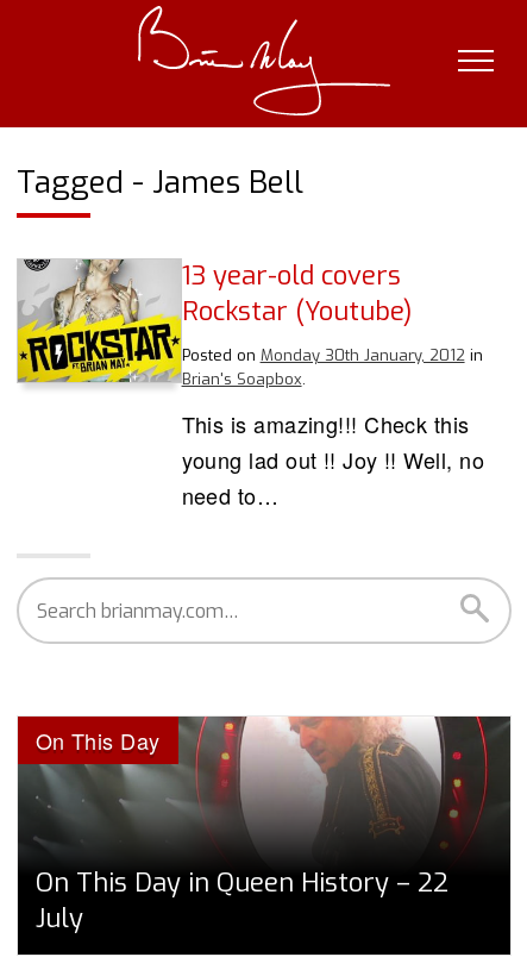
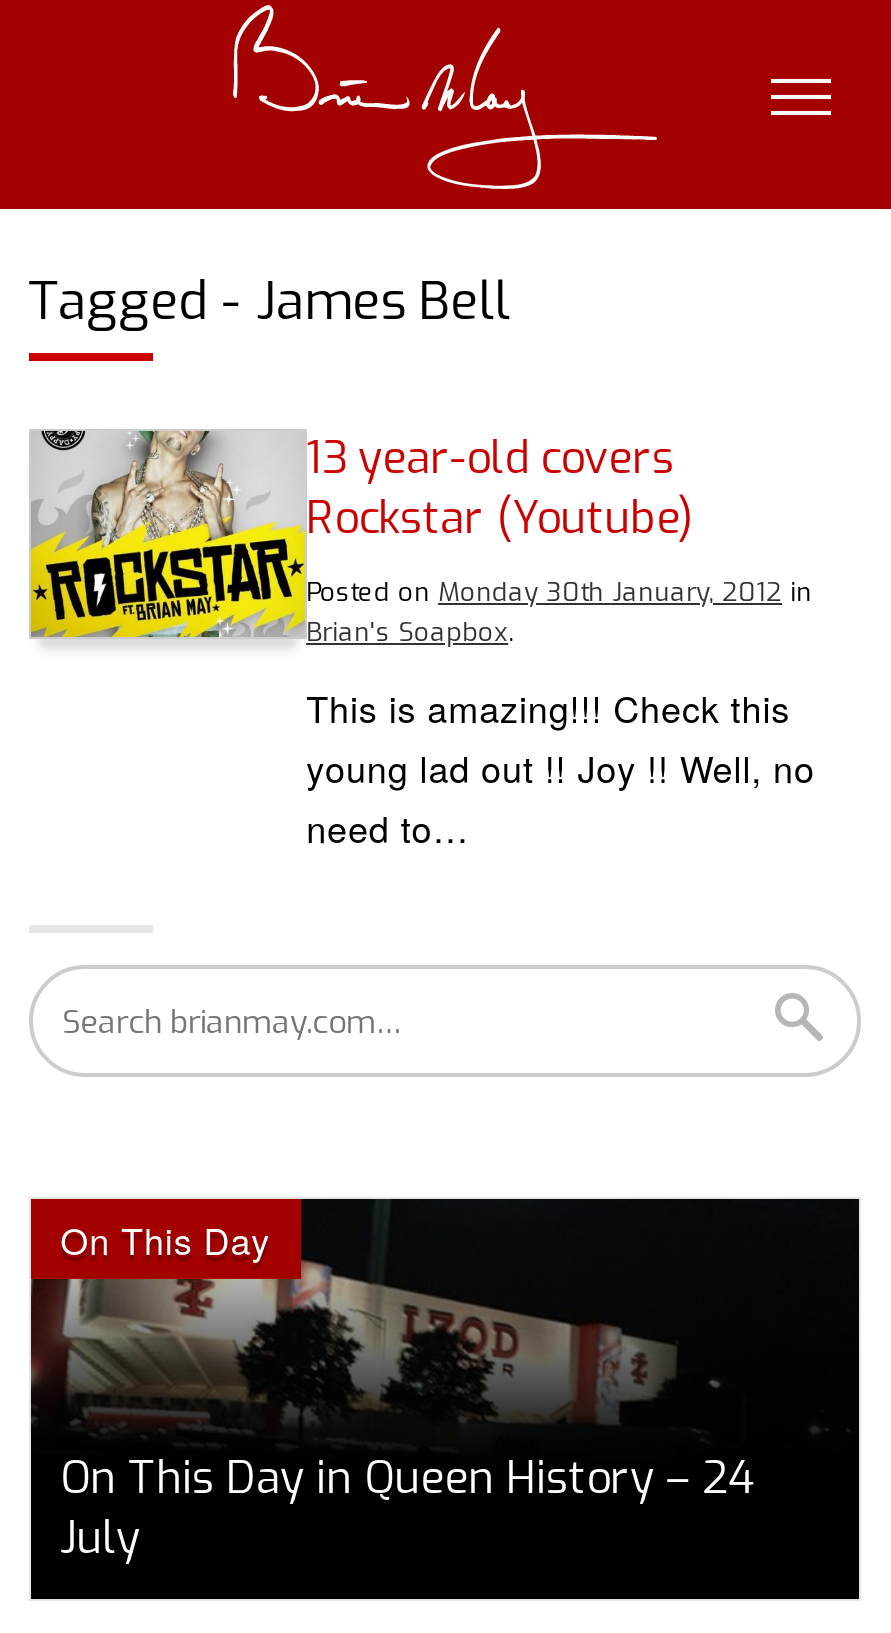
- [image]
- On This Day in Queen History – 22
+ [image]
+ On This Day in Queen History – 24
